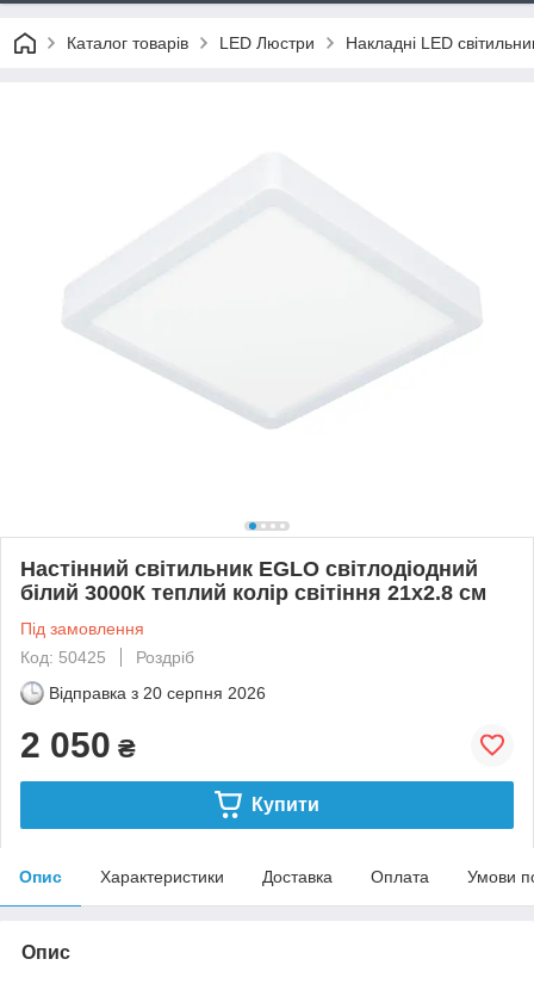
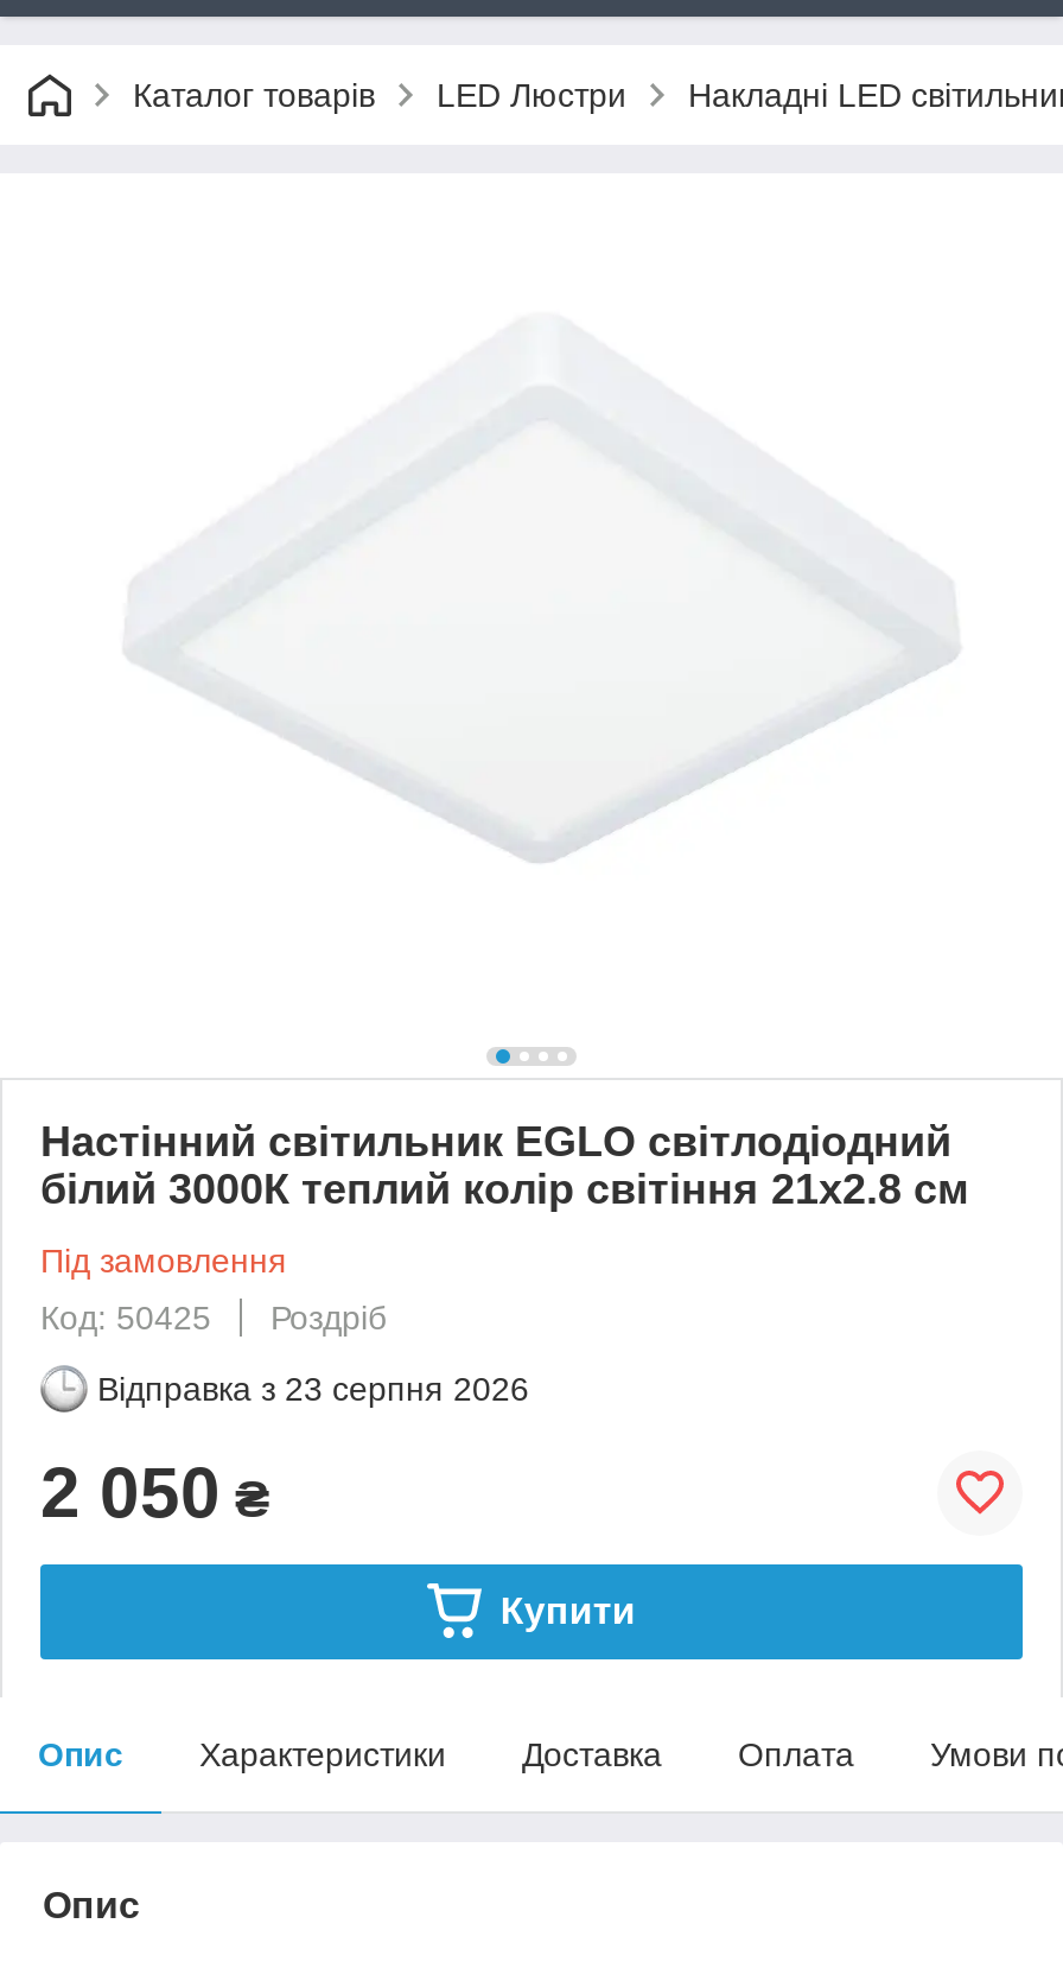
- Відправка з 20 серпня 2026
+ Відправка з 23 серпня 2026
